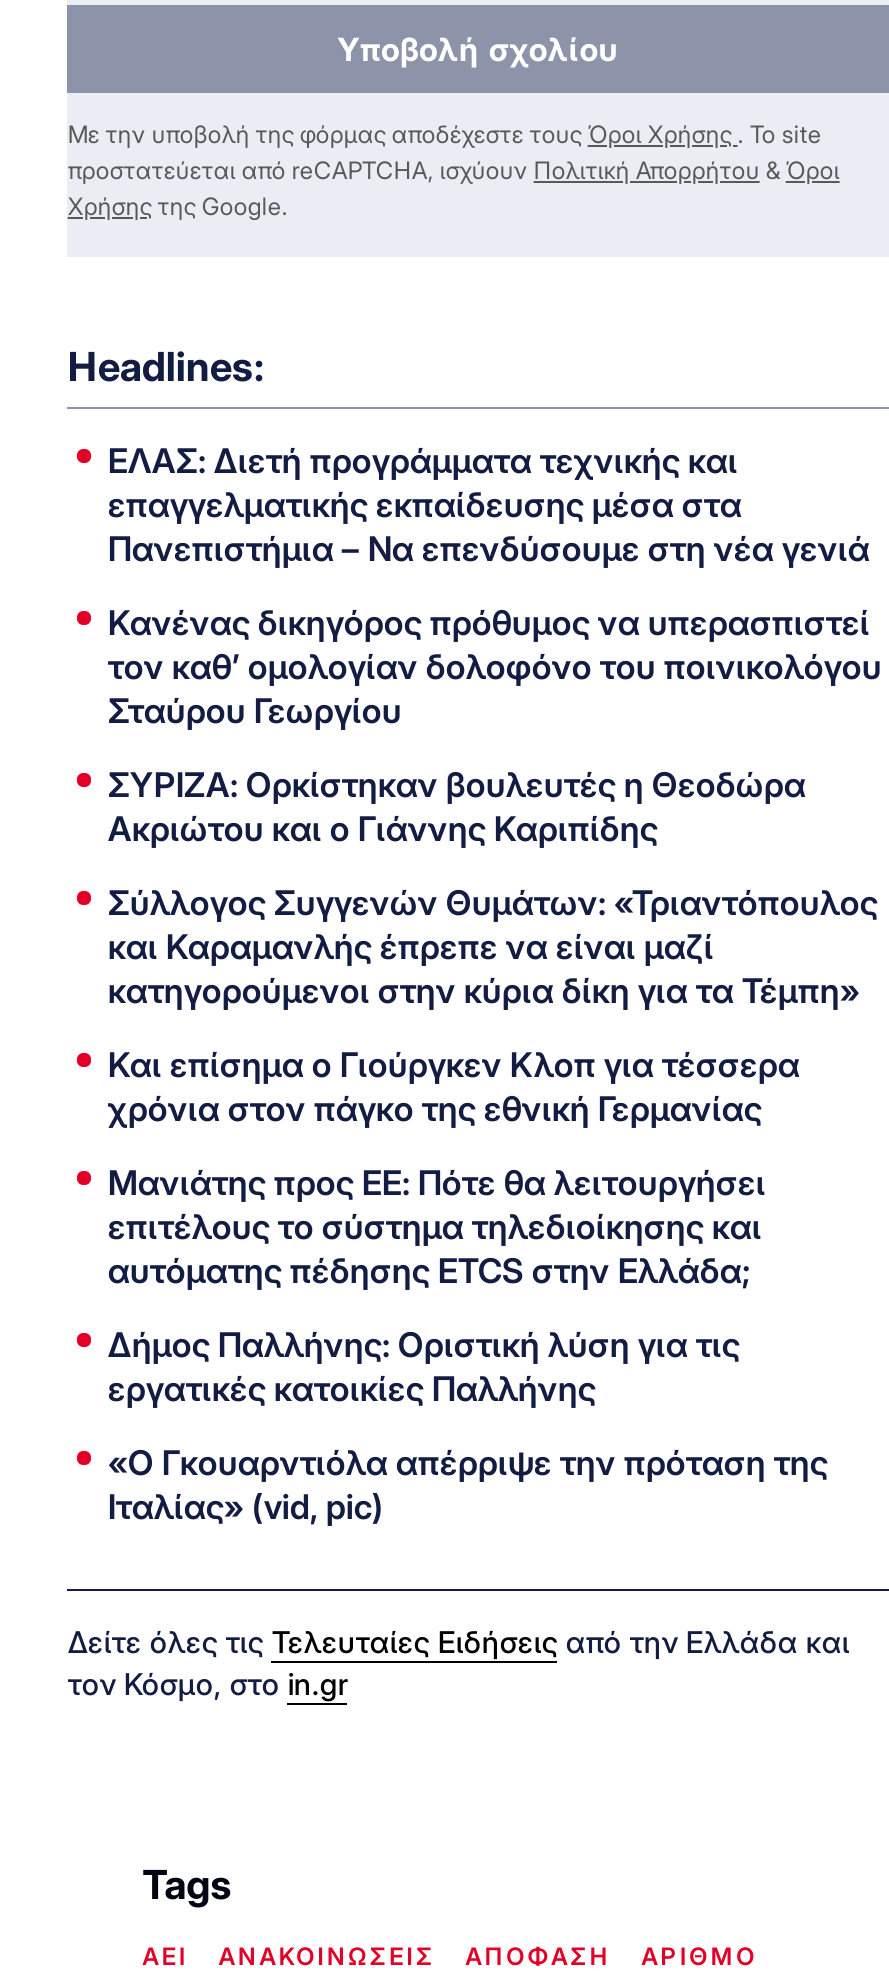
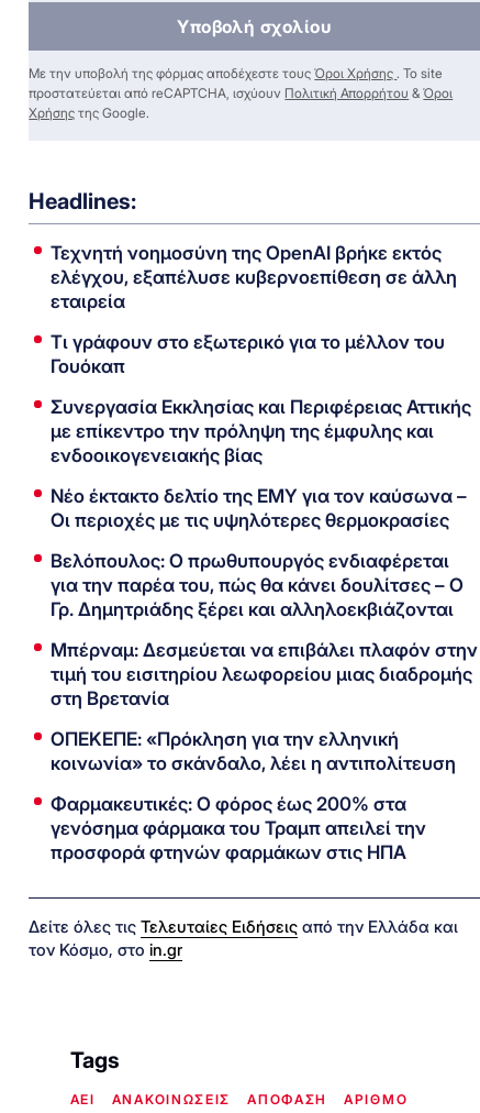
- ΕΛΑΣ: Διετή προγράμματα τεχνικής και
- επαγγελματικής εκπαίδευσης μέσα στα
- Πανεπιστήμια – Να επενδύσουμε στη νέα γενιά
+ Τεχνητή νοημοσύνη της OpenAI βρήκε εκτός
+ ελέγχου, εξαπέλυσε κυβερνοεπίθεση σε άλλη
+ εταιρεία

- Κανένας δικηγόρος πρόθυμος να υπερασπιστεί
- τον καθ’ ομολογίαν δολοφόνο του ποινικολόγου
- Σταύρου Γεωργίου
+ Τι γράφουν στο εξωτερικό για το μέλλον του
+ Γουόκαπ

- ΣΥΡΙΖΑ: Ορκίστηκαν βουλευτές η Θεοδώρα
- Ακριώτου και ο Γιάννης Καριπίδης
+ Συνεργασία Εκκλησίας και Περιφέρειας Αττικής
+ με επίκεντρο την πρόληψη της έμφυλης και
+ ενδοοικογενειακής βίας

- Σύλλογος Συγγενών Θυμάτων: «Τριαντόπουλος
- και Καραμανλής έπρεπε να είναι μαζί
- κατηγορούμενοι στην κύρια δίκη για τα Τέμπη»
+ Νέο έκτακτο δελτίο της ΕΜΥ για τον καύσωνα –
+ Οι περιοχές με τις υψηλότερες θερμοκρασίες

- Και επίσημα ο Γιούργκεν Κλοπ για τέσσερα
- χρόνια στον πάγκο της εθνική Γερμανίας
+ Βελόπουλος: Ο πρωθυπουργός ενδιαφέρεται
+ για την παρέα του, πώς θα κάνει δουλίτσες – Ο
+ Γρ. Δημητριάδης ξέρει και αλληλοεκβιάζονται

- Μανιάτης προς ΕΕ: Πότε θα λειτουργήσει
- επιτέλους το σύστημα τηλεδιοίκησης και
- αυτόματης πέδησης ETCS στην Ελλάδα;
+ Μπέρναμ: Δεσμεύεται να επιβάλει πλαφόν στην
+ τιμή του εισιτηρίου λεωφορείου μιας διαδρομής
+ στη Βρετανία

- Δήμος Παλλήνης: Οριστική λύση για τις
- εργατικές κατοικίες Παλλήνης
+ ΟΠΕΚΕΠΕ: «Πρόκληση για την ελληνική
+ κοινωνία» το σκάνδαλο, λέει η αντιπολίτευση

- «Ο Γκουαρντιόλα απέρριψε την πρόταση της
- Ιταλίας» (vid, pic)
+ Φαρμακευτικές: Ο φόρος έως 200% στα
+ γενόσημα φάρμακα του Τραμπ απειλεί την
+ προσφορά φτηνών φαρμάκων στις ΗΠΑ
